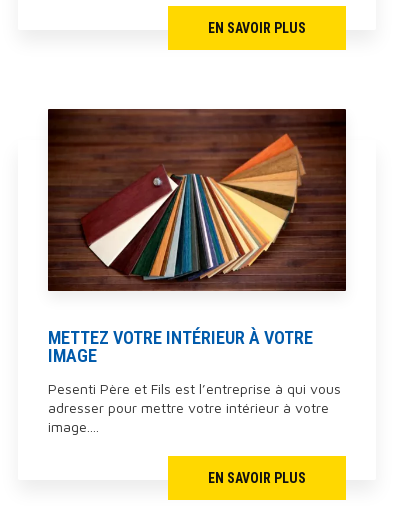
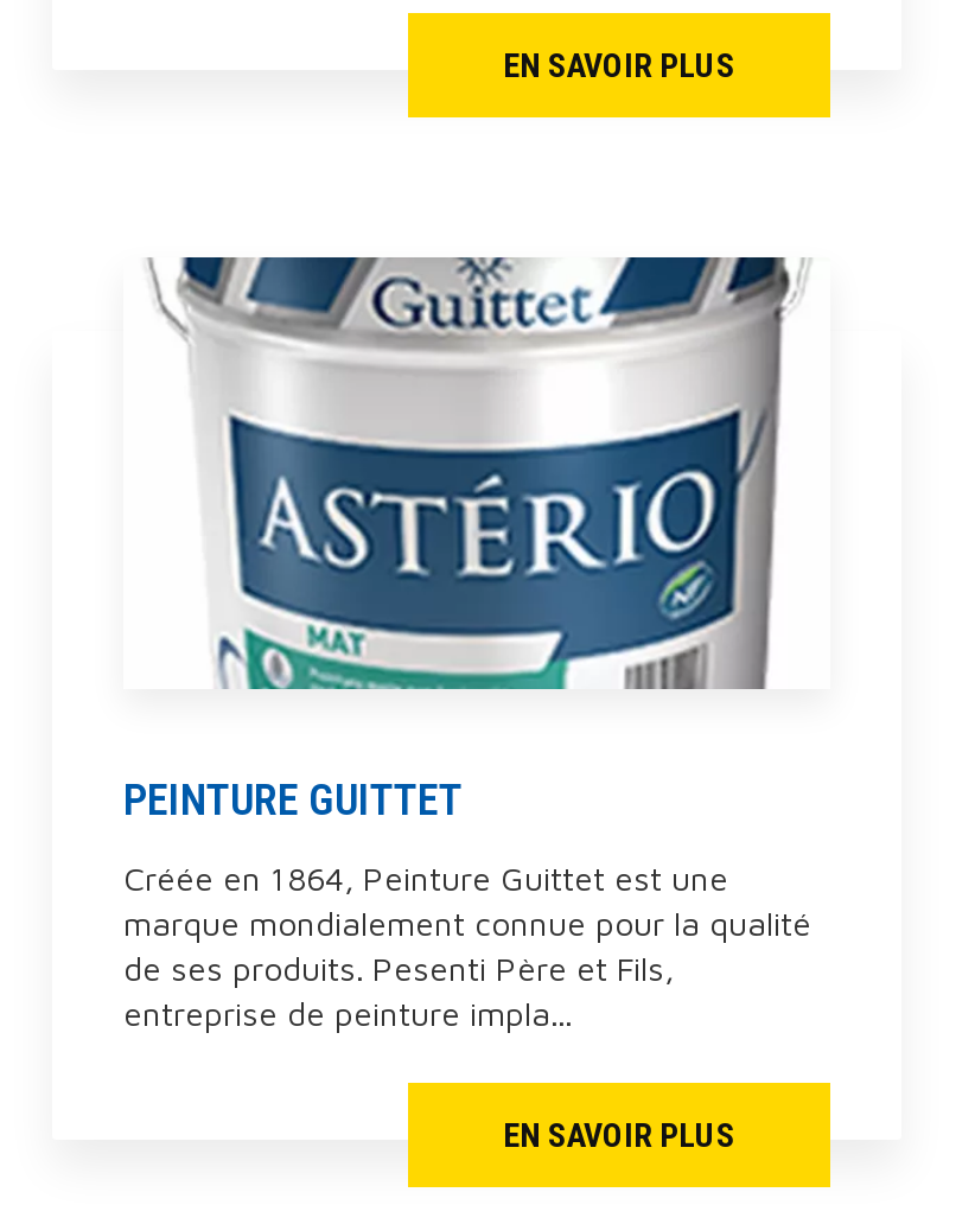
- [image]
- METTEZ VOTRE INTÉRIEUR À VOTRE
- IMAGE
+ [image]
+ PEINTURE GUITTET

- Pesenti Père et Fils est l’entreprise à qui vous
- adresser pour mettre votre intérieur à votre
- image....
+ Créée en 1864, Peinture Guittet est une
+ marque mondialement connue pour la qualité
+ de ses produits. Pesenti Père et Fils,
+ entreprise de peinture impla...
